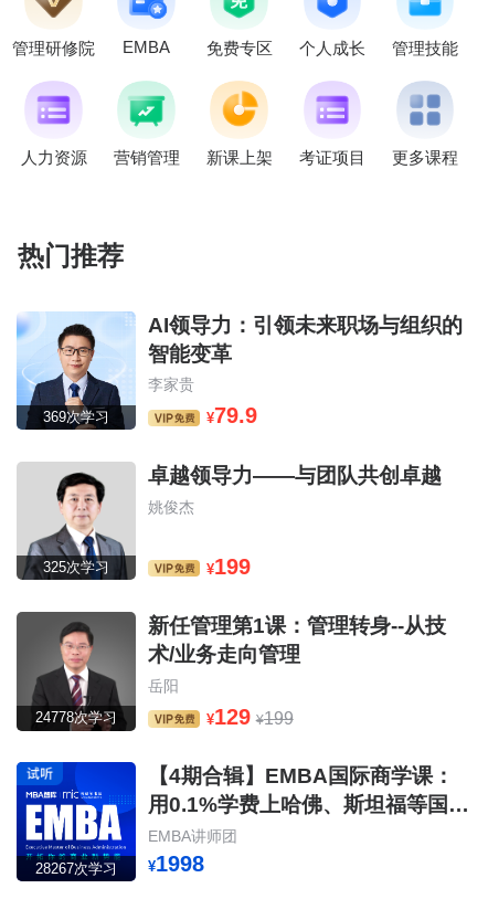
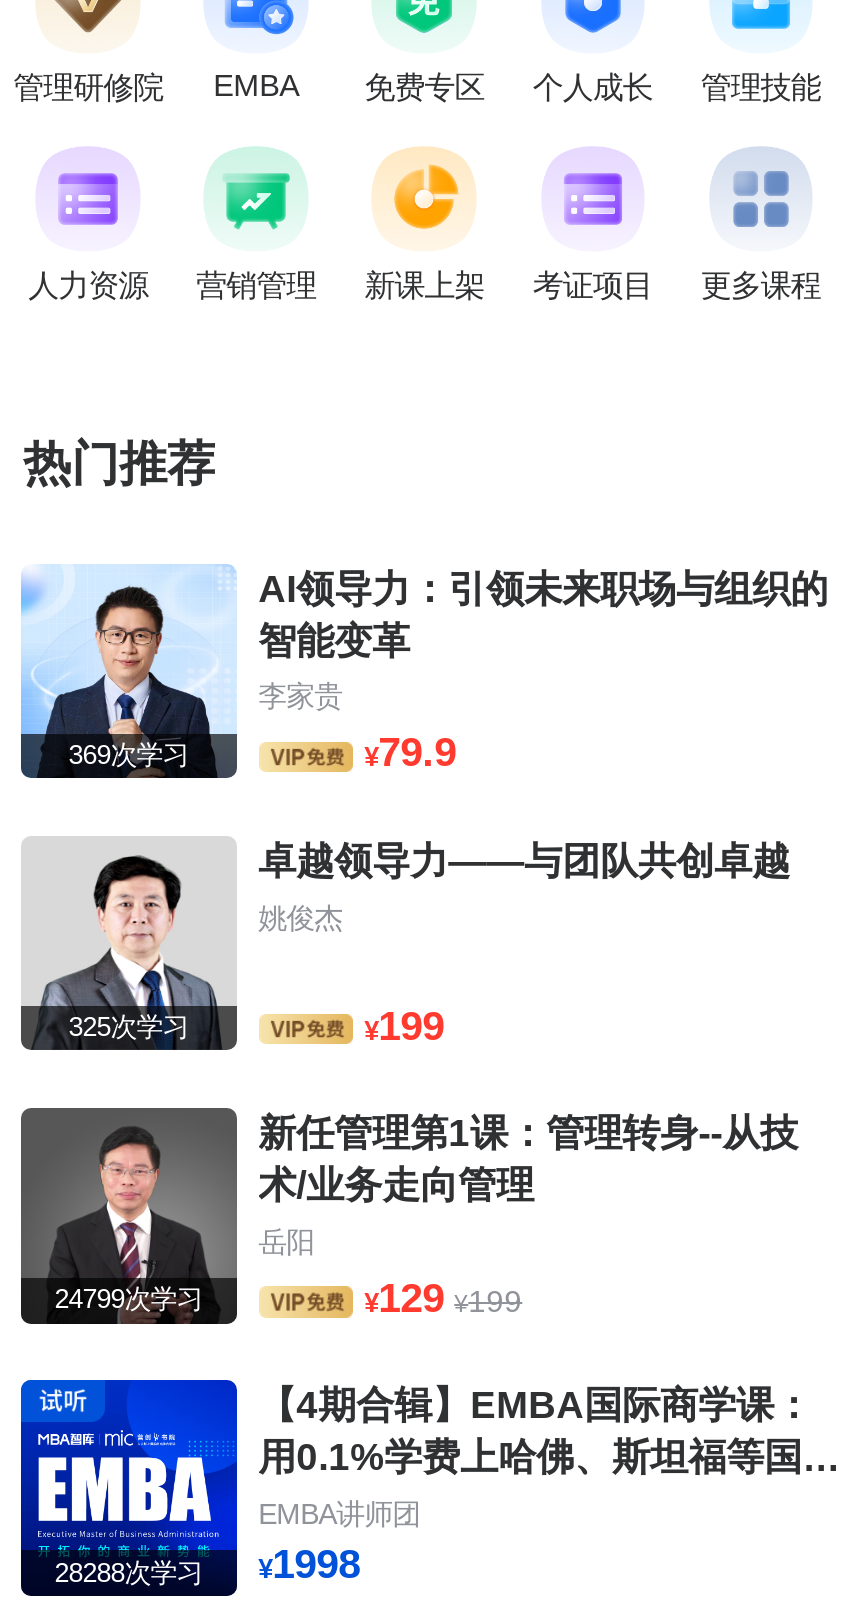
- 24778次学习
+ 24799次学习

- 28267次学习 ¥1998
+ 28288次学习 ¥1998
